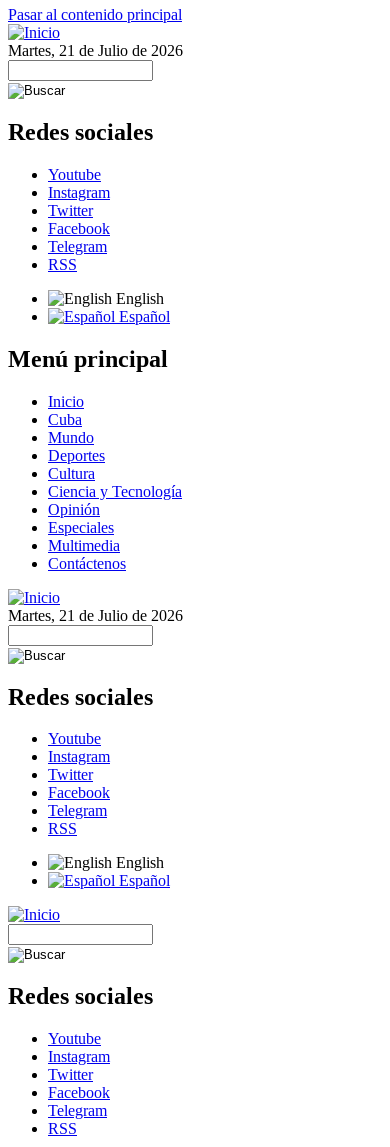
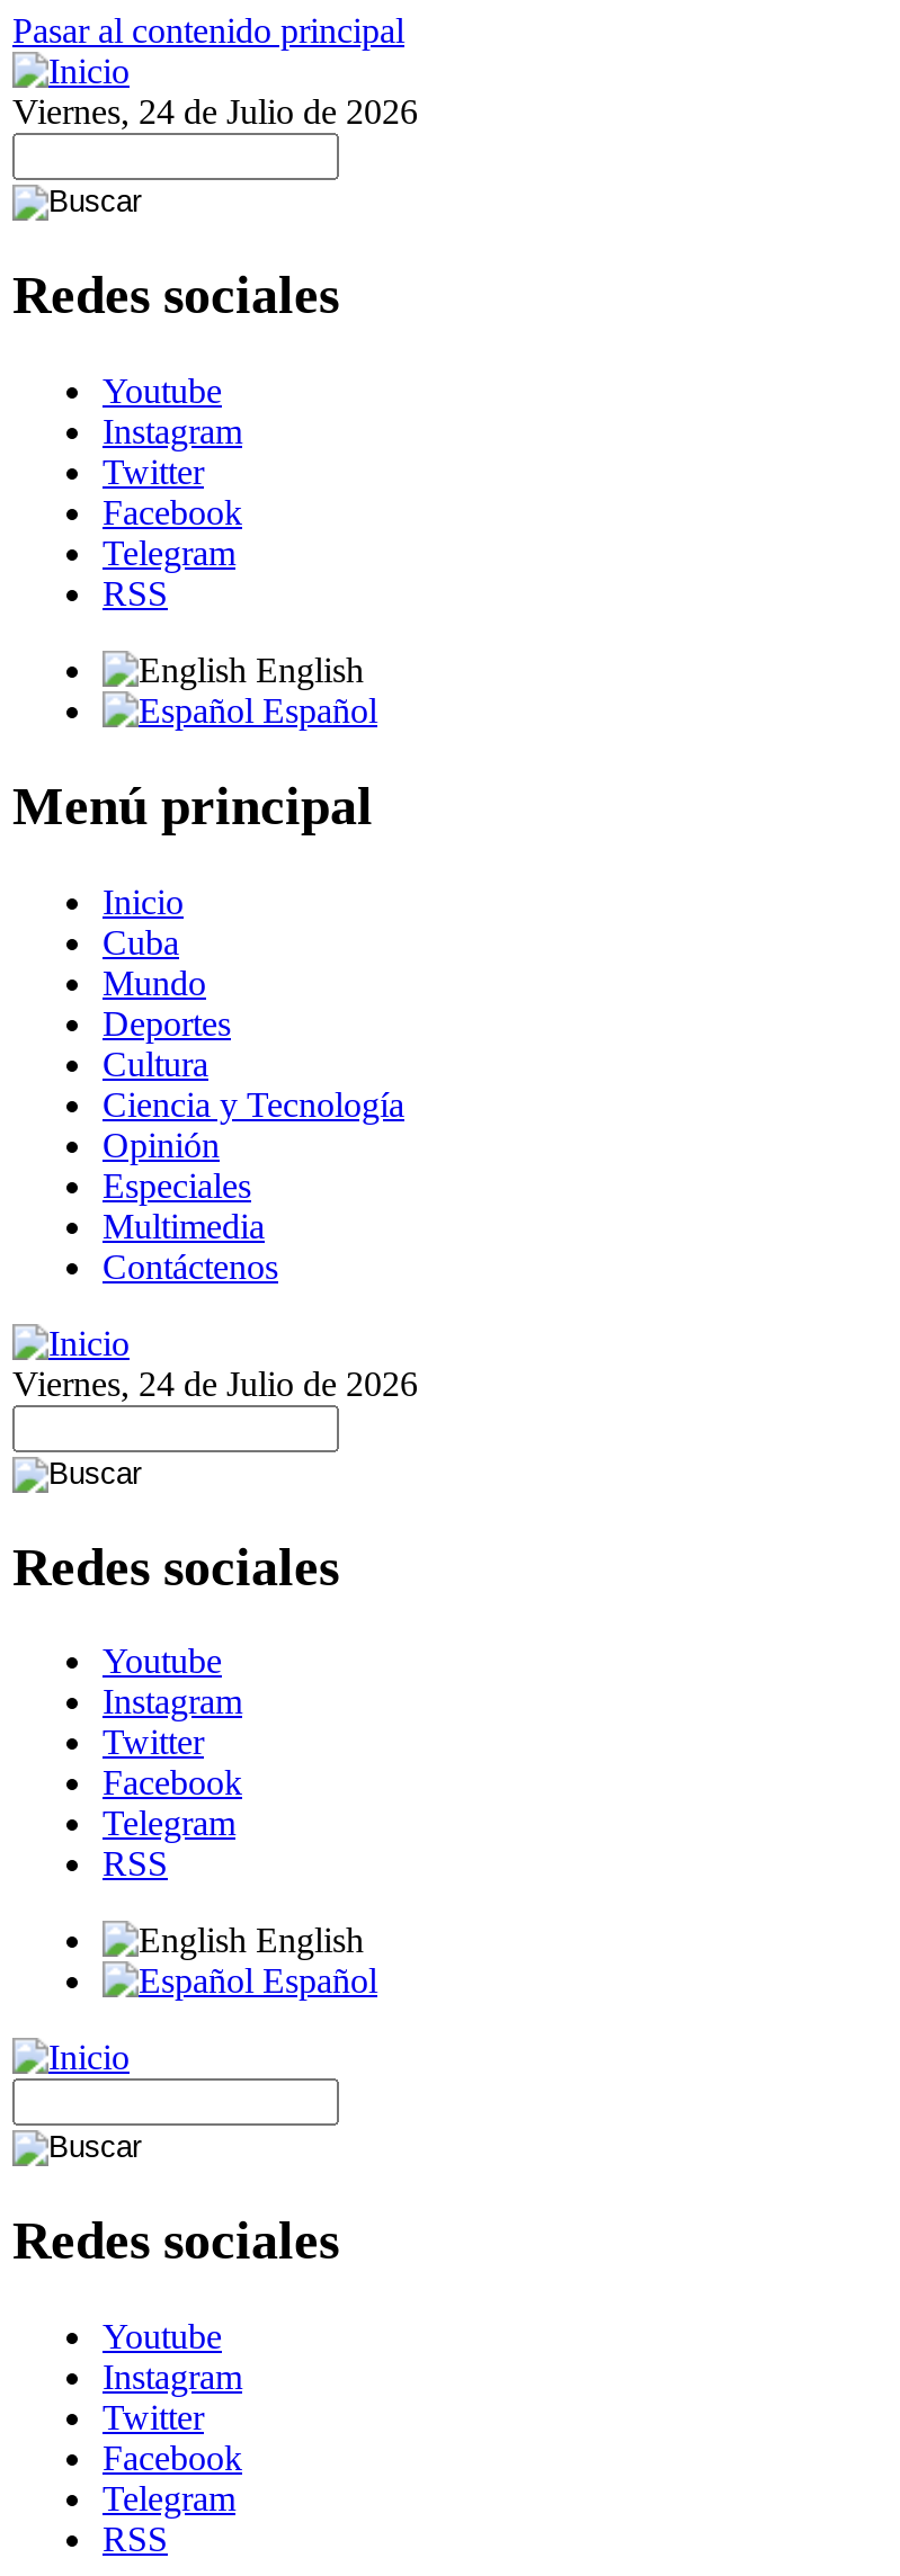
- Martes, 21 de Julio de 2026
+ Viernes, 24 de Julio de 2026

- Martes, 21 de Julio de 2026
+ Viernes, 24 de Julio de 2026
